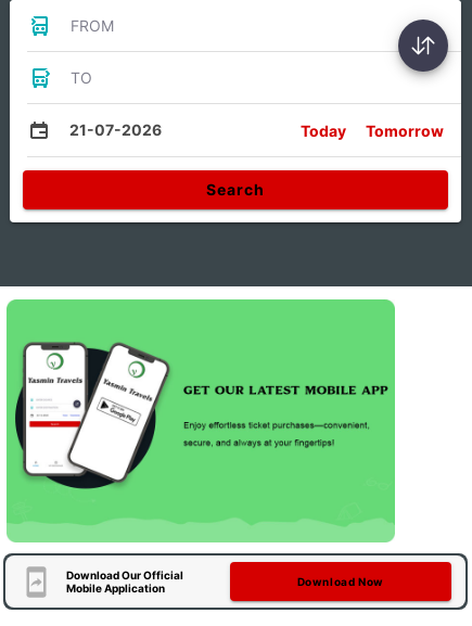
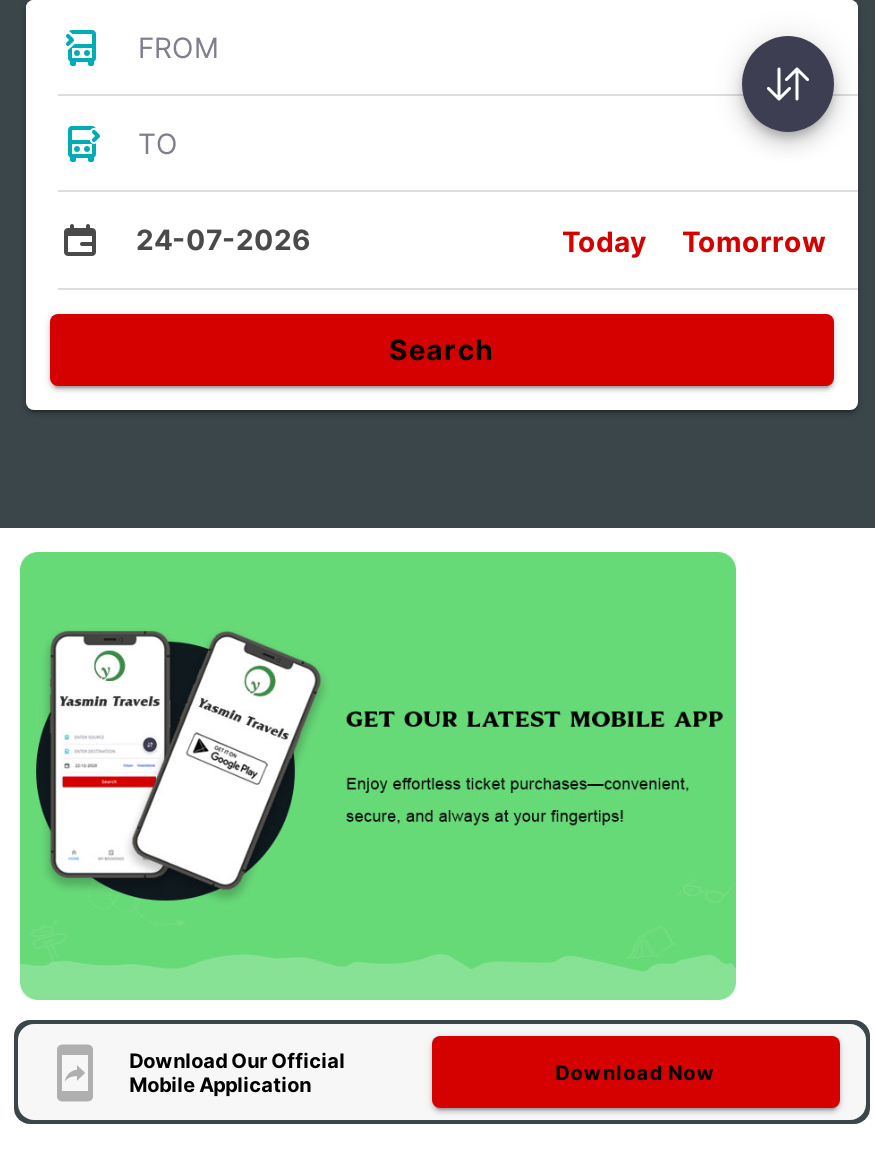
- 21-07-2026
+ 24-07-2026
